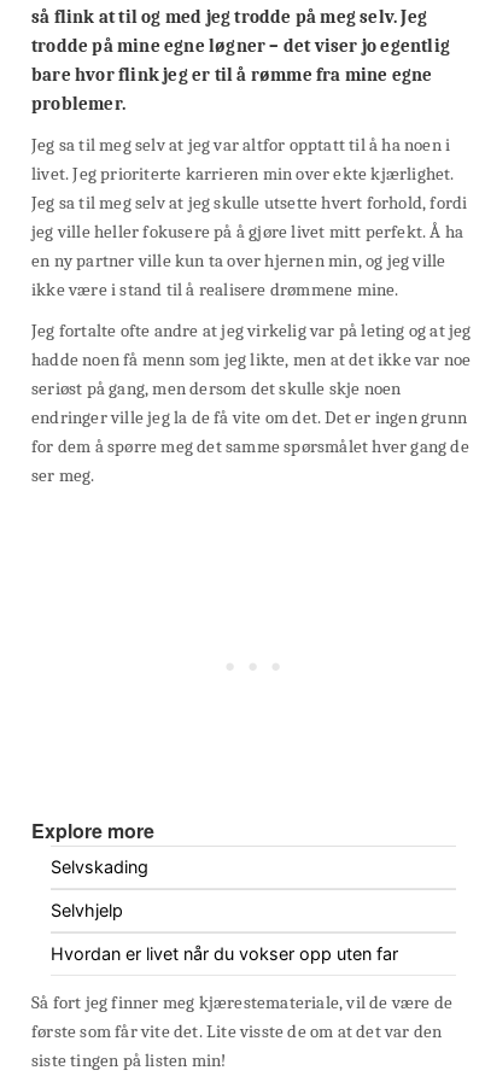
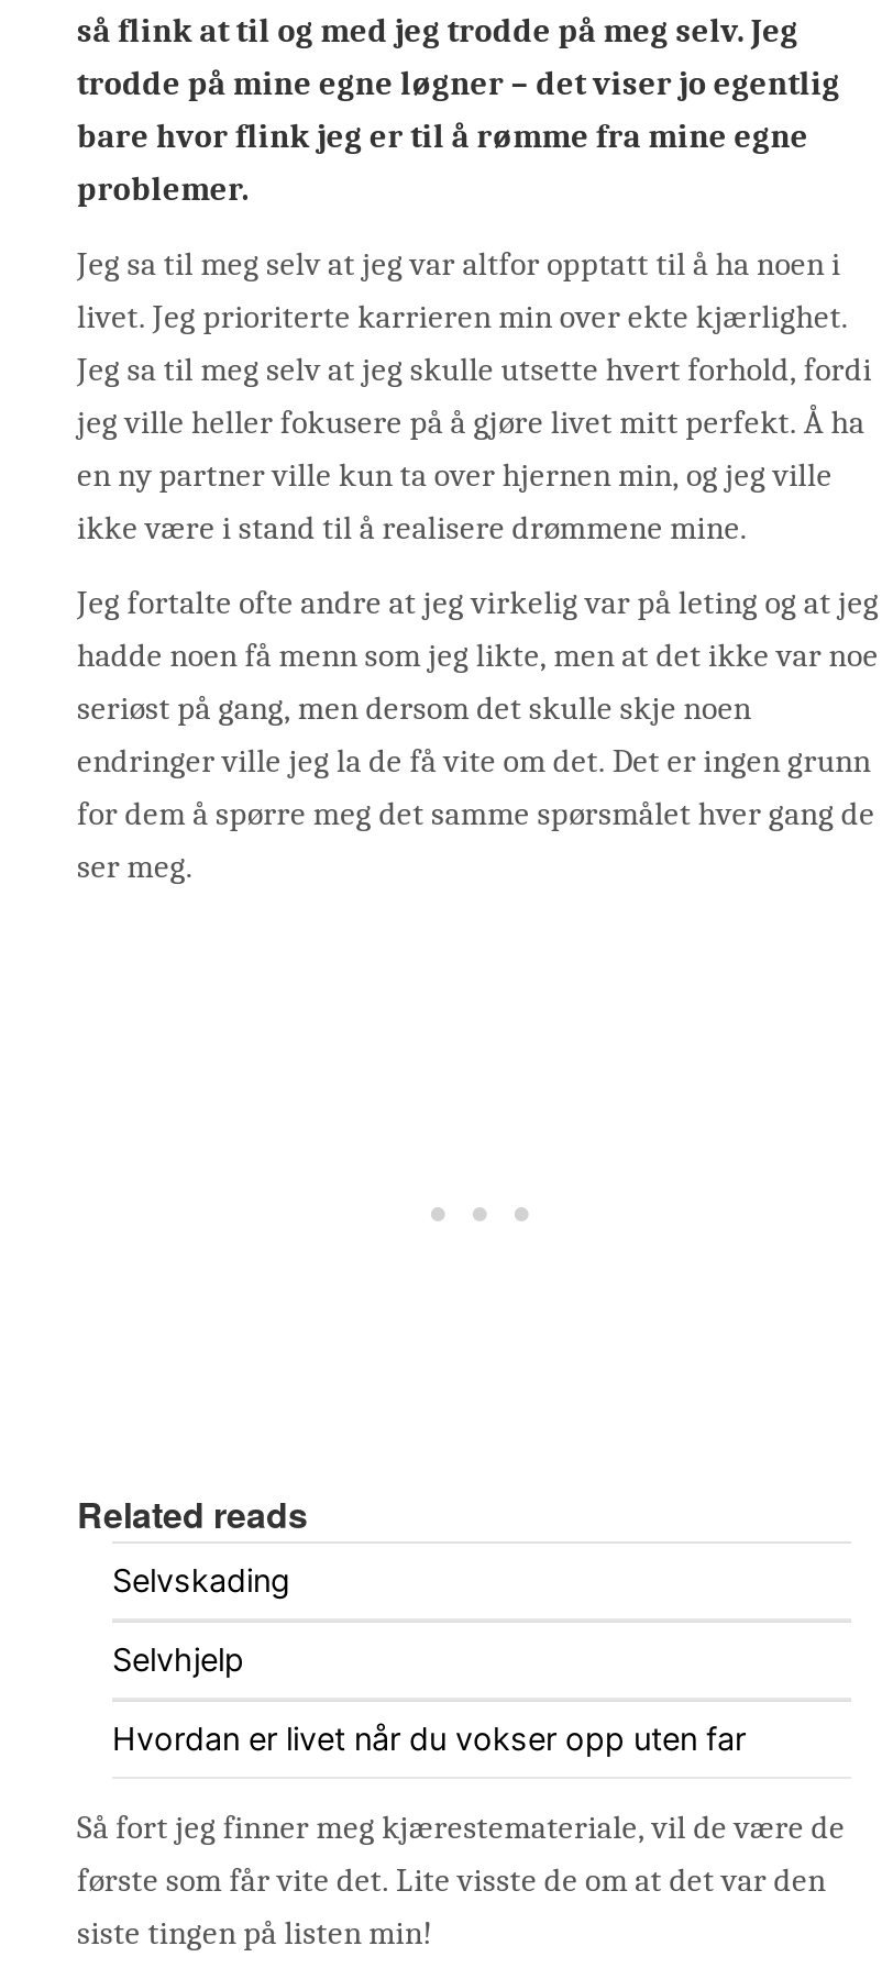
- Explore more
+ Related reads
